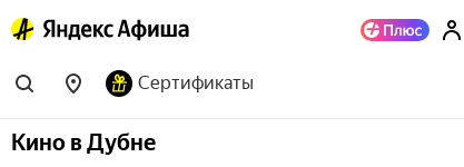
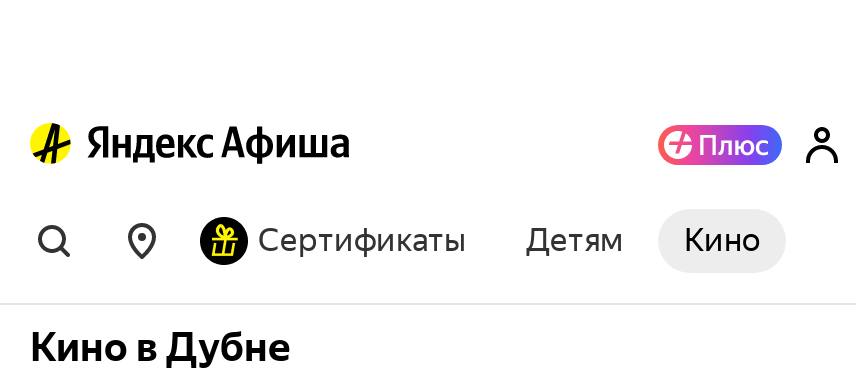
+ Детям
+ Кино
